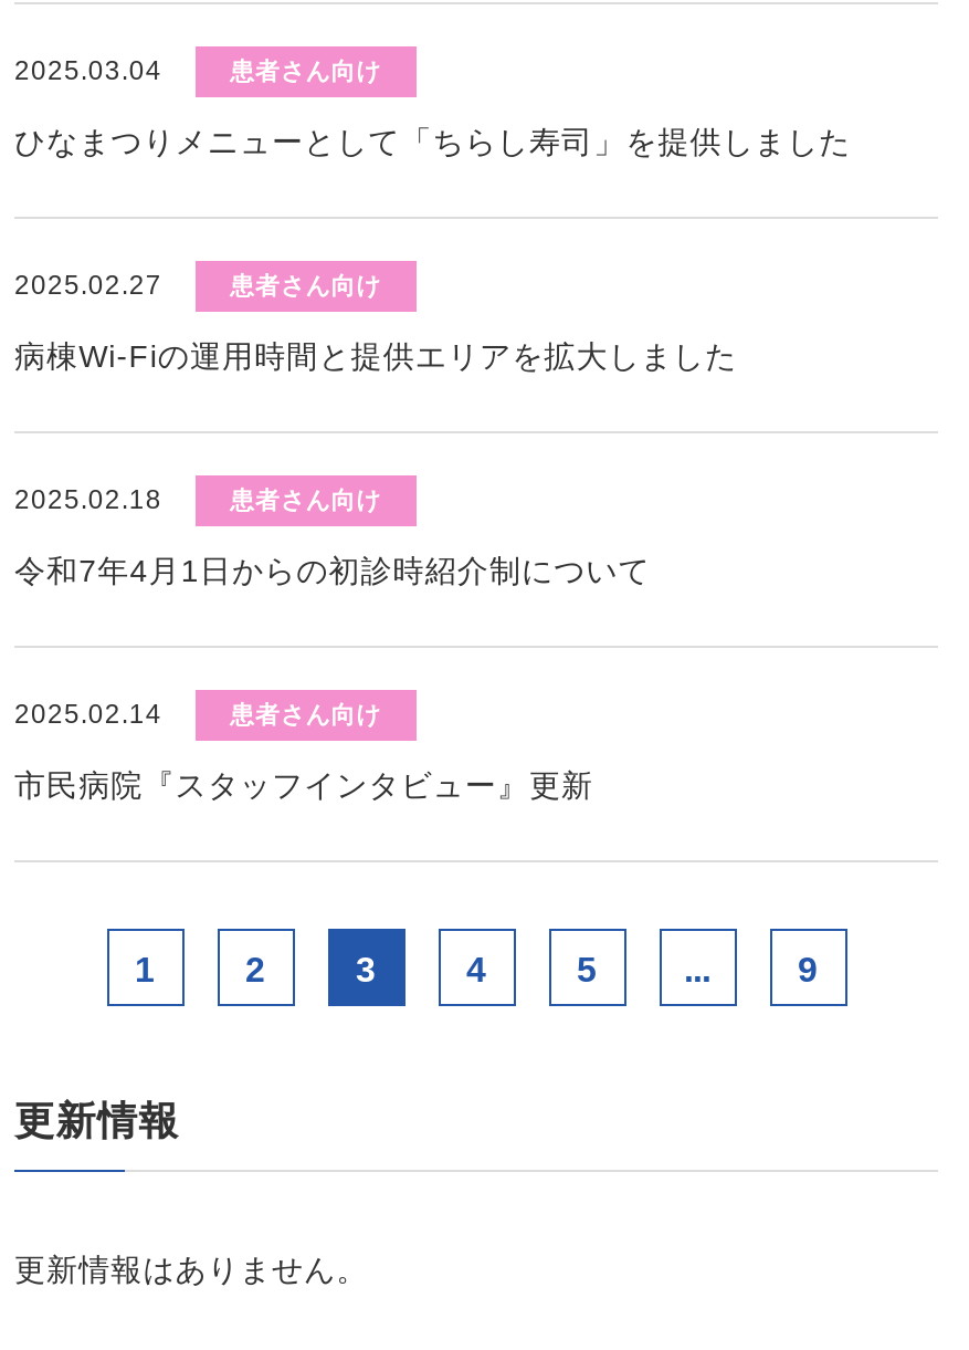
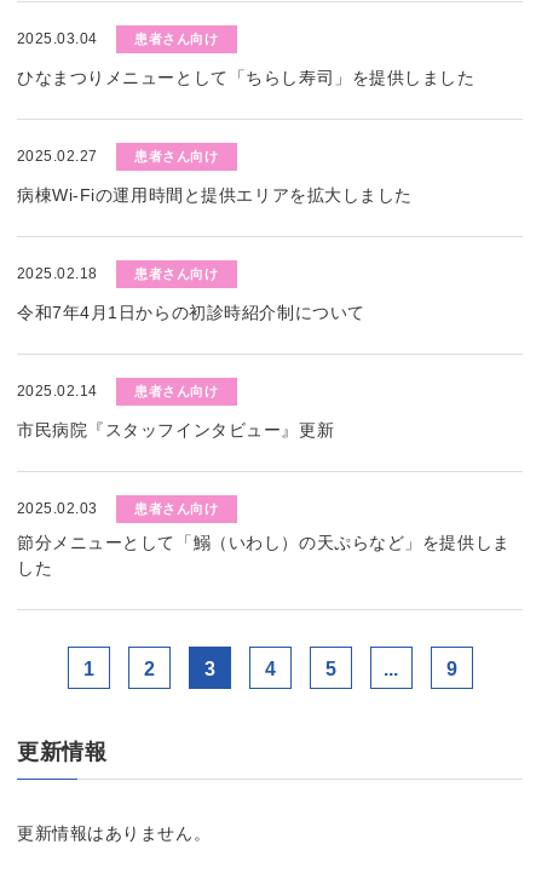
+ 2025.02.03
+ 患者さん向け
+ 節分メニューとして「鰯（いわし）の天ぷらなど」を提供しま
+ した
